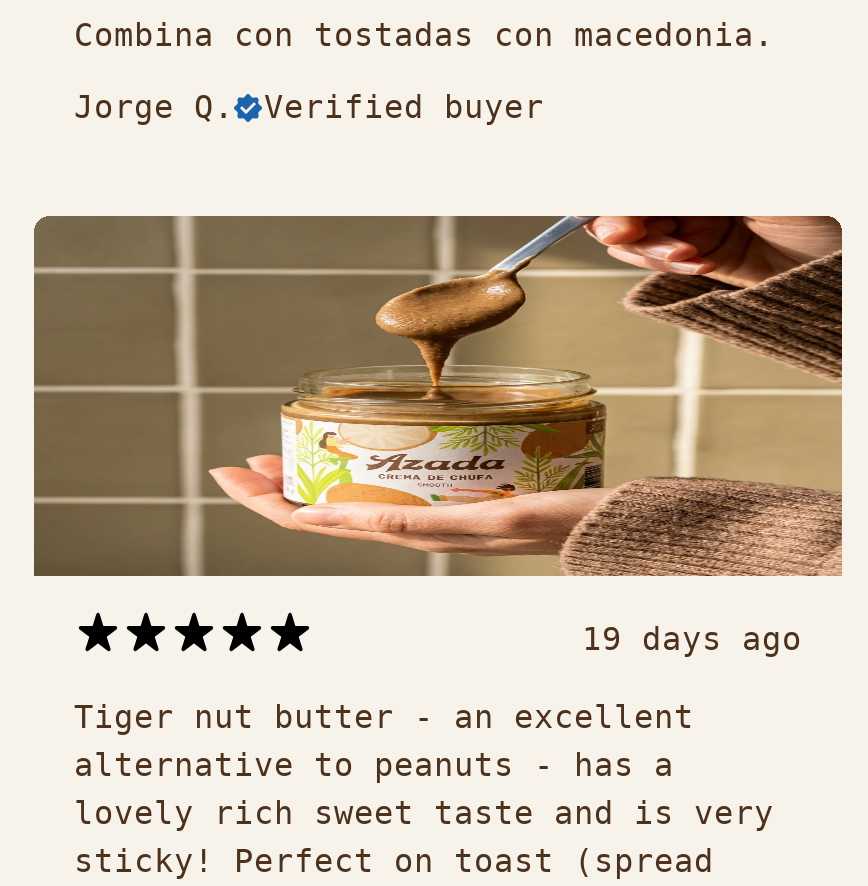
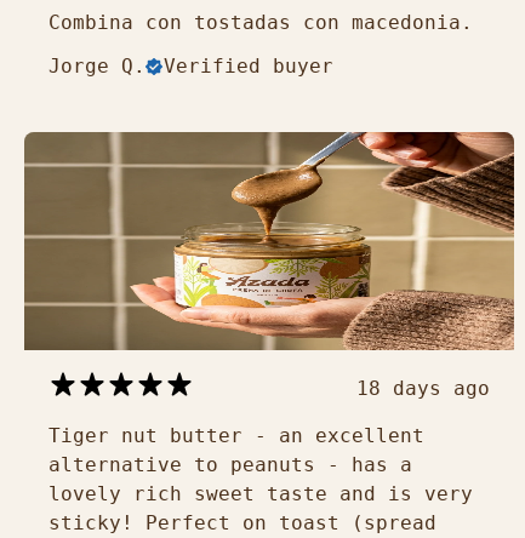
- 19 days ago
+ 18 days ago
